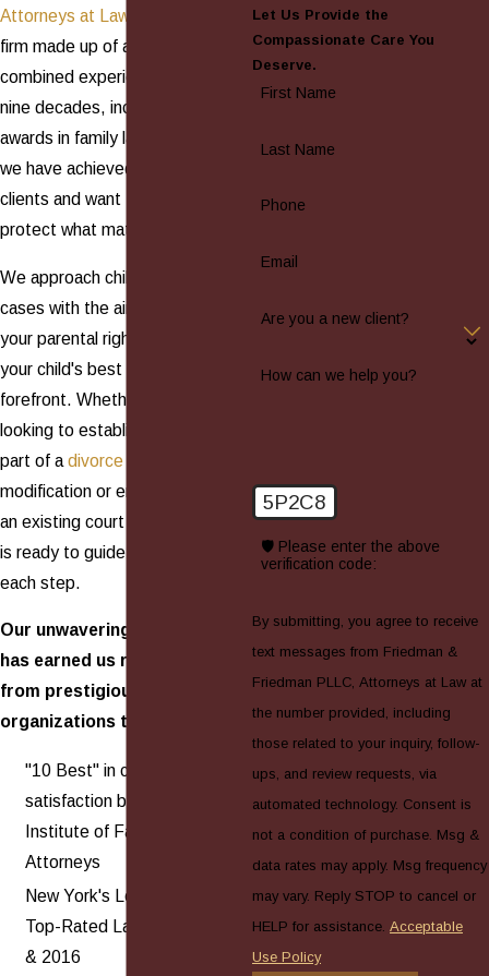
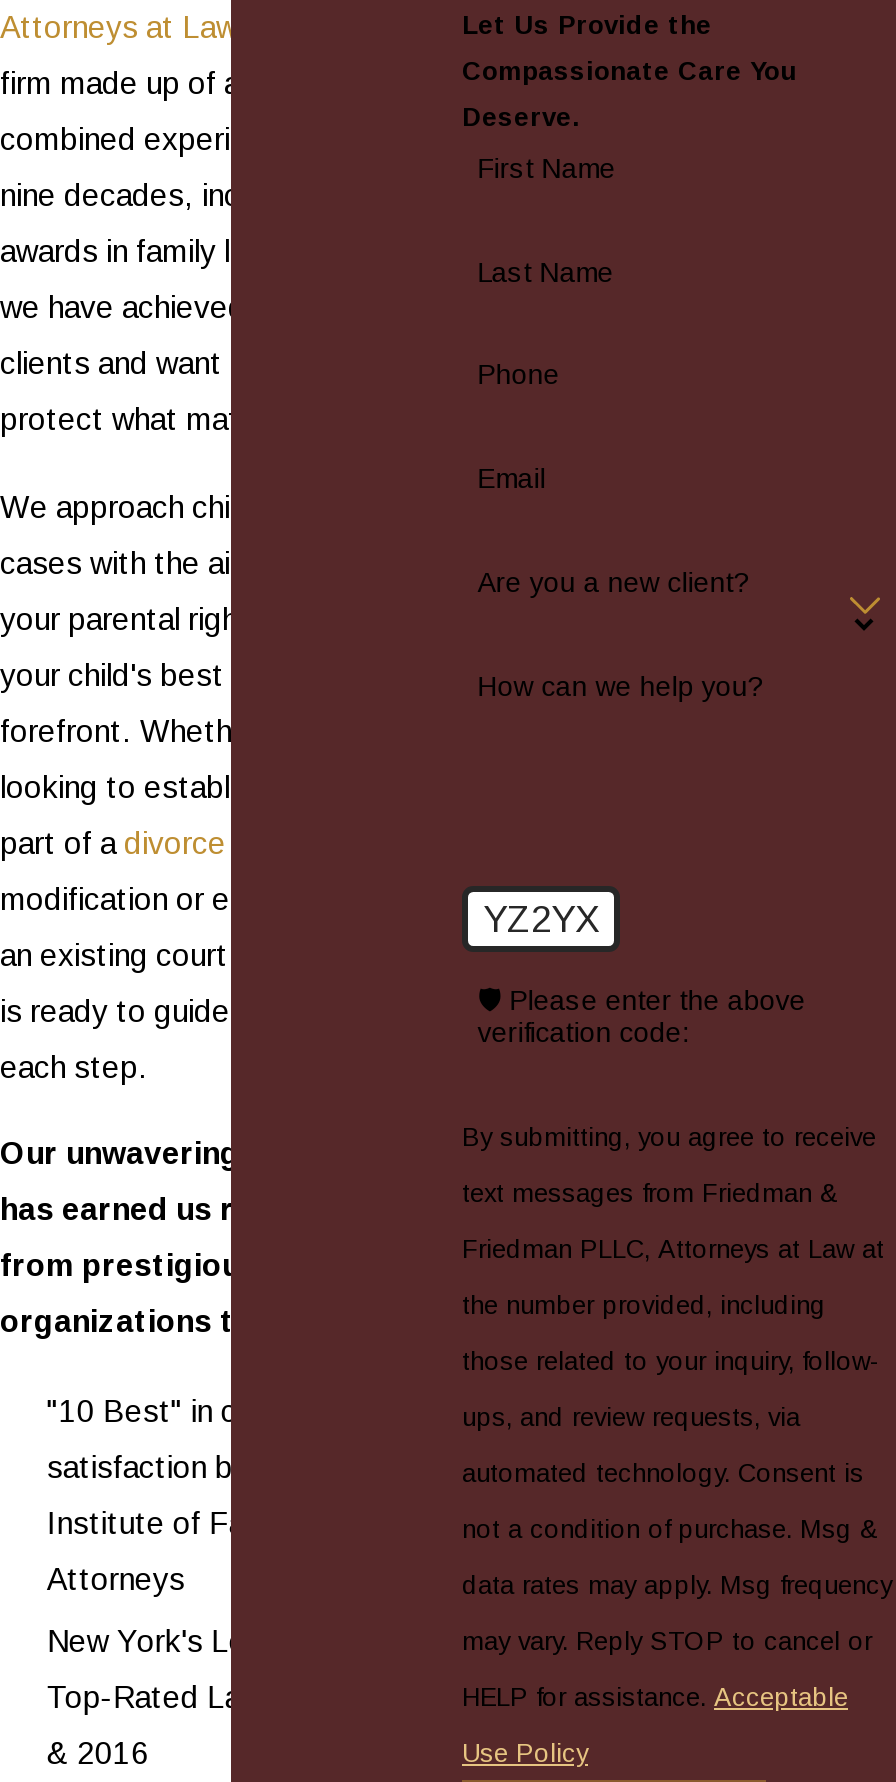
- 5P2C8
+ YZ2YX
